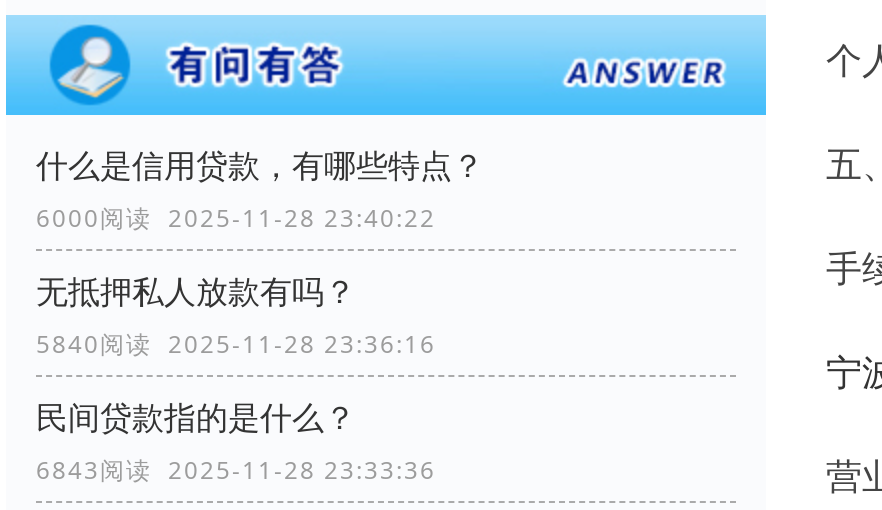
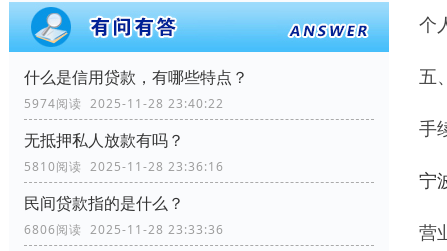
- 6000阅读 2025-11-28 23:40:22
+ 5974阅读 2025-11-28 23:40:22

- 5840阅读 2025-11-28 23:36:16
+ 5810阅读 2025-11-28 23:36:16

- 6843阅读 2025-11-28 23:33:36
+ 6806阅读 2025-11-28 23:33:36
